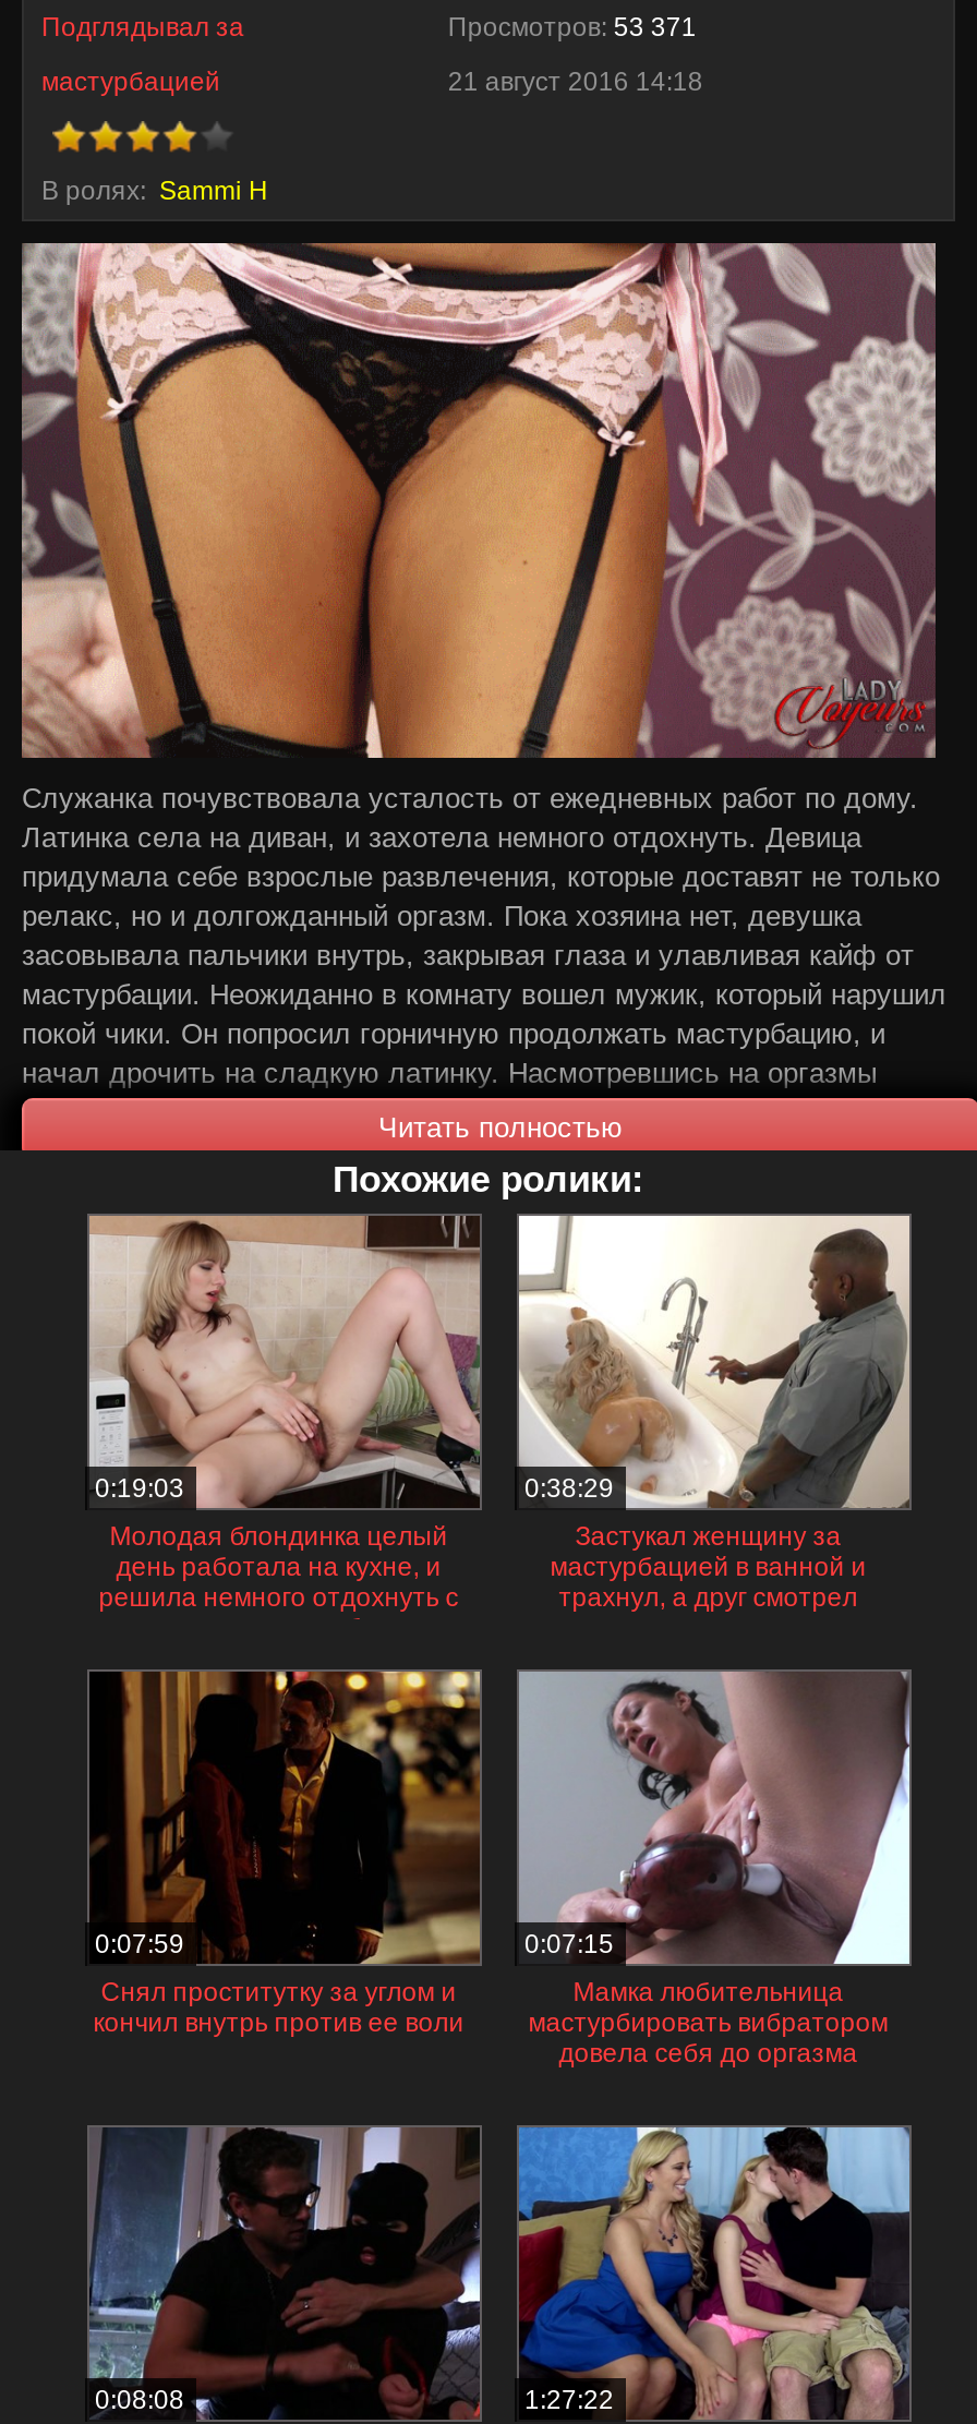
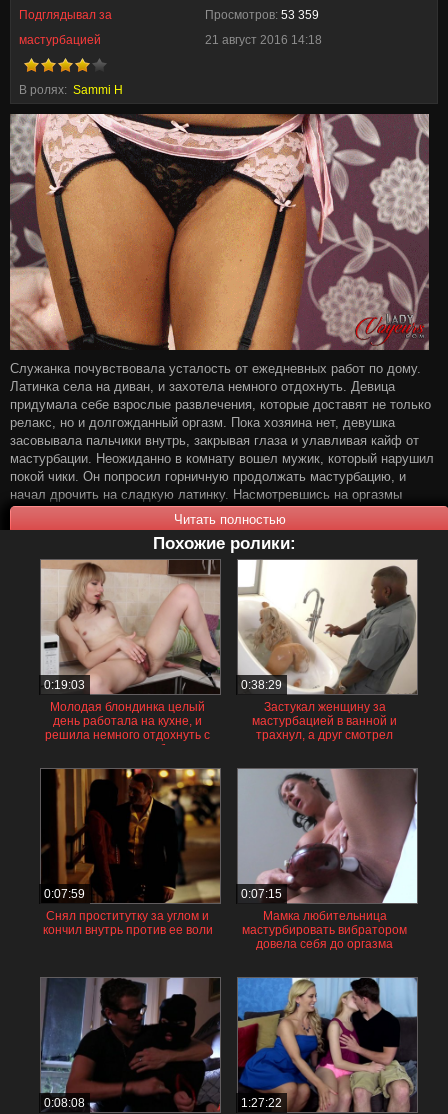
- Просмотров: 53 371
+ Просмотров: 53 359
